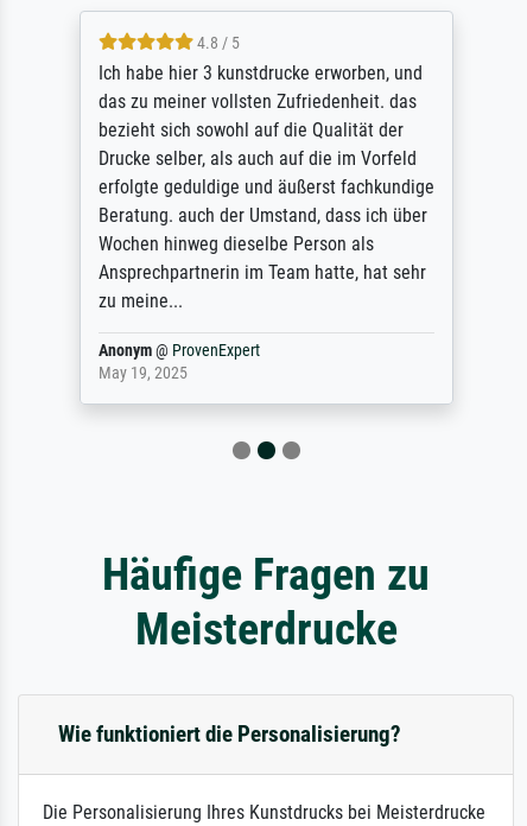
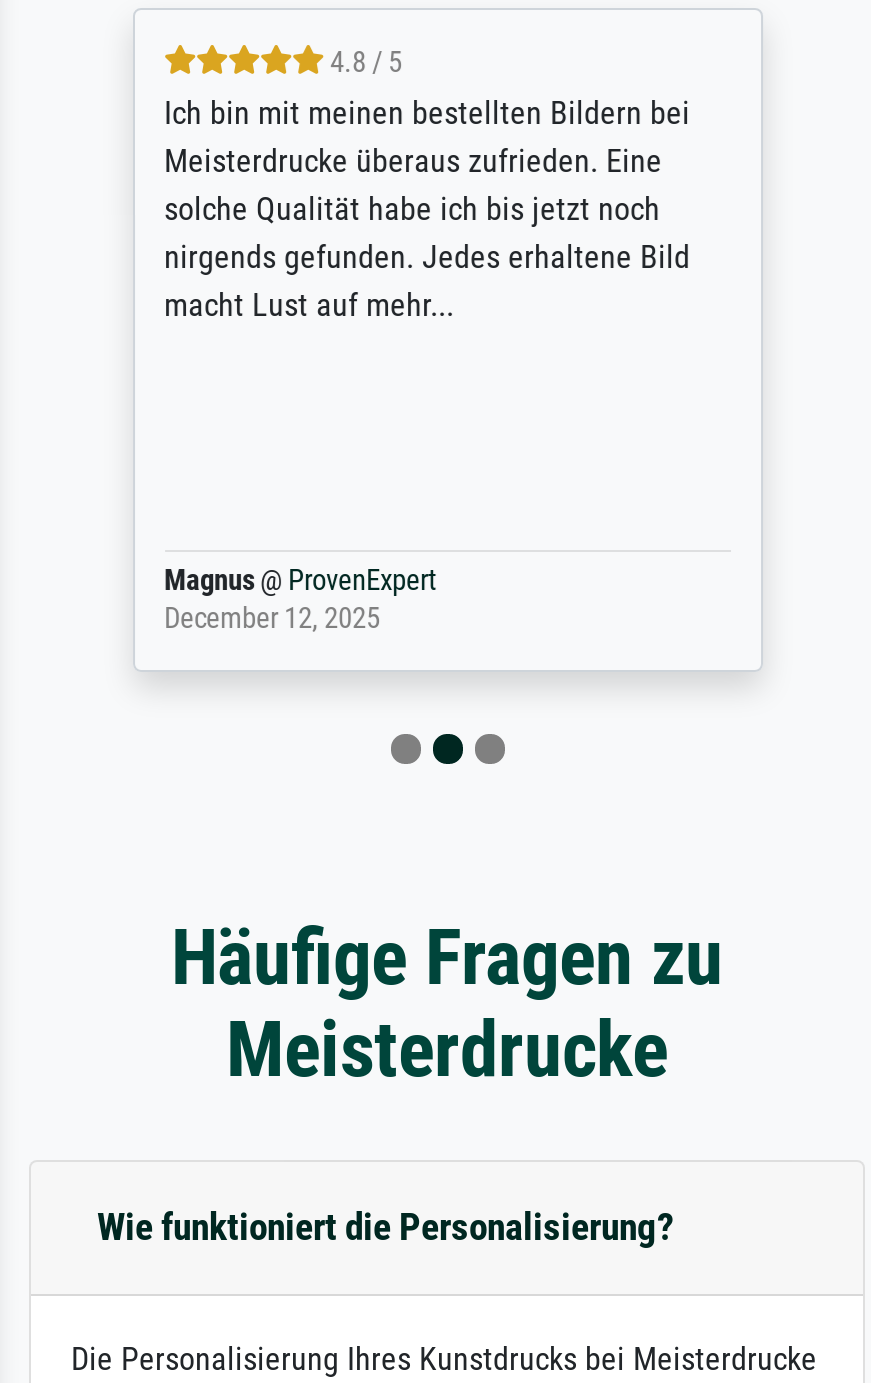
- Ich habe hier 3 kunstdrucke erworben, und
- das zu meiner vollsten Zufriedenheit. das
- bezieht sich sowohl auf die Qualität der
- Drucke selber, als auch auf die im Vorfeld
- erfolgte geduldige und äußerst fachkundige
- Beratung. auch der Umstand, dass ich über
- Wochen hinweg dieselbe Person als
- Ansprechpartnerin im Team hatte, hat sehr
- zu meine...
+ Ich bin mit meinen bestellten Bildern bei
+ Meisterdrucke überaus zufrieden. Eine
+ solche Qualität habe ich bis jetzt noch
+ nirgends gefunden. Jedes erhaltene Bild
+ macht Lust auf mehr...

- Anonym @ ProvenExpert
- May 19, 2025
+ Magnus @ ProvenExpert
+ December 12, 2025
